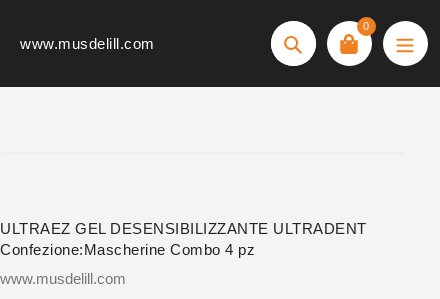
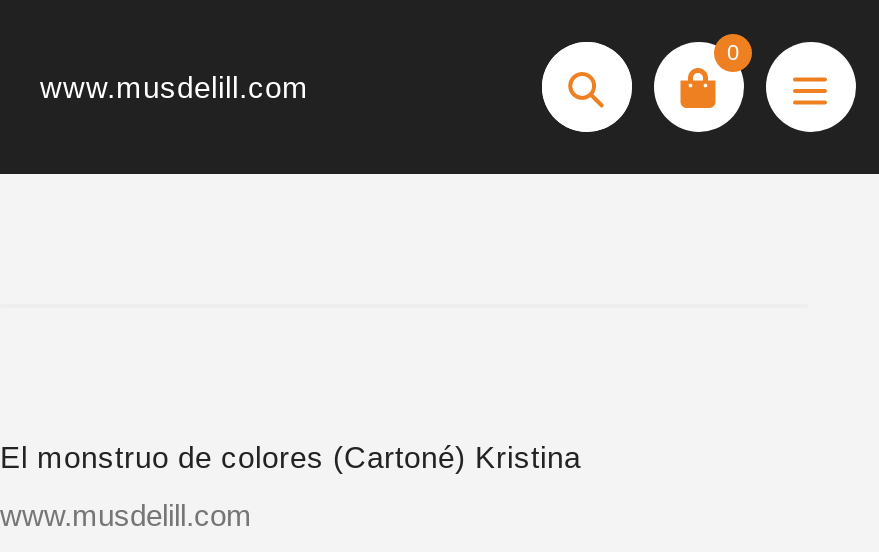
- ULTRAEZ GEL DESENSIBILIZZANTE ULTRADENT
- Confezione:Mascherine Combo 4 pz
+ El monstruo de colores (Cartoné) Kristina
